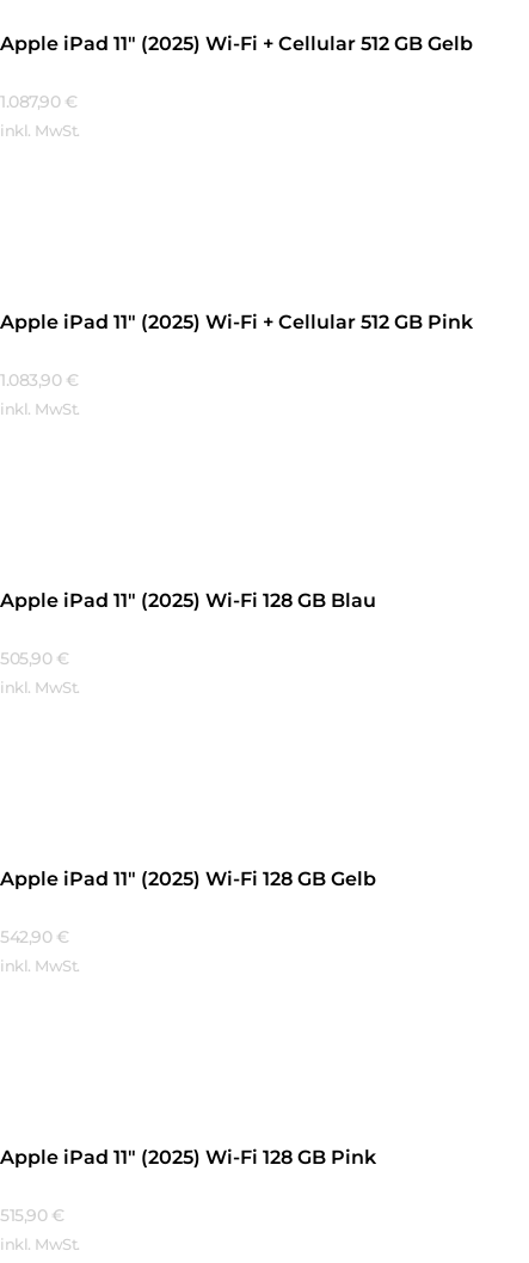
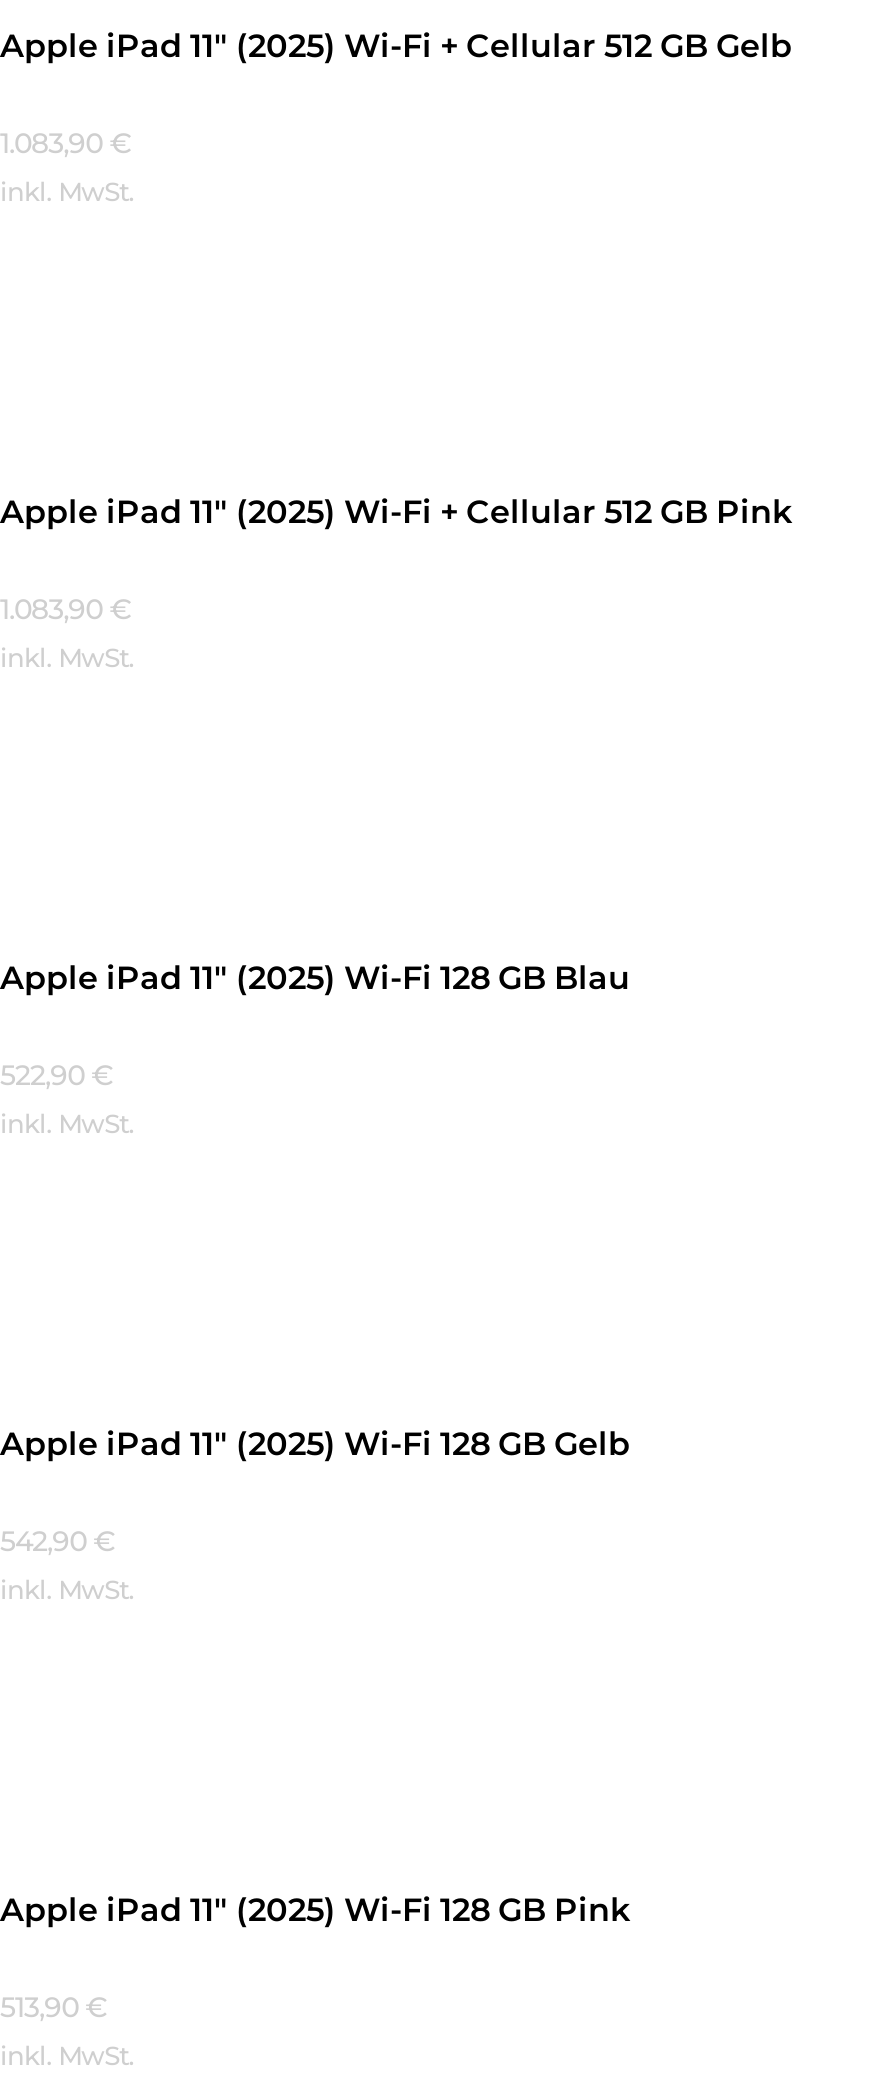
- 1.087,90 €
+ 1.083,90 €

- 505,90 €
+ 522,90 €

- 515,90 €
+ 513,90 €
